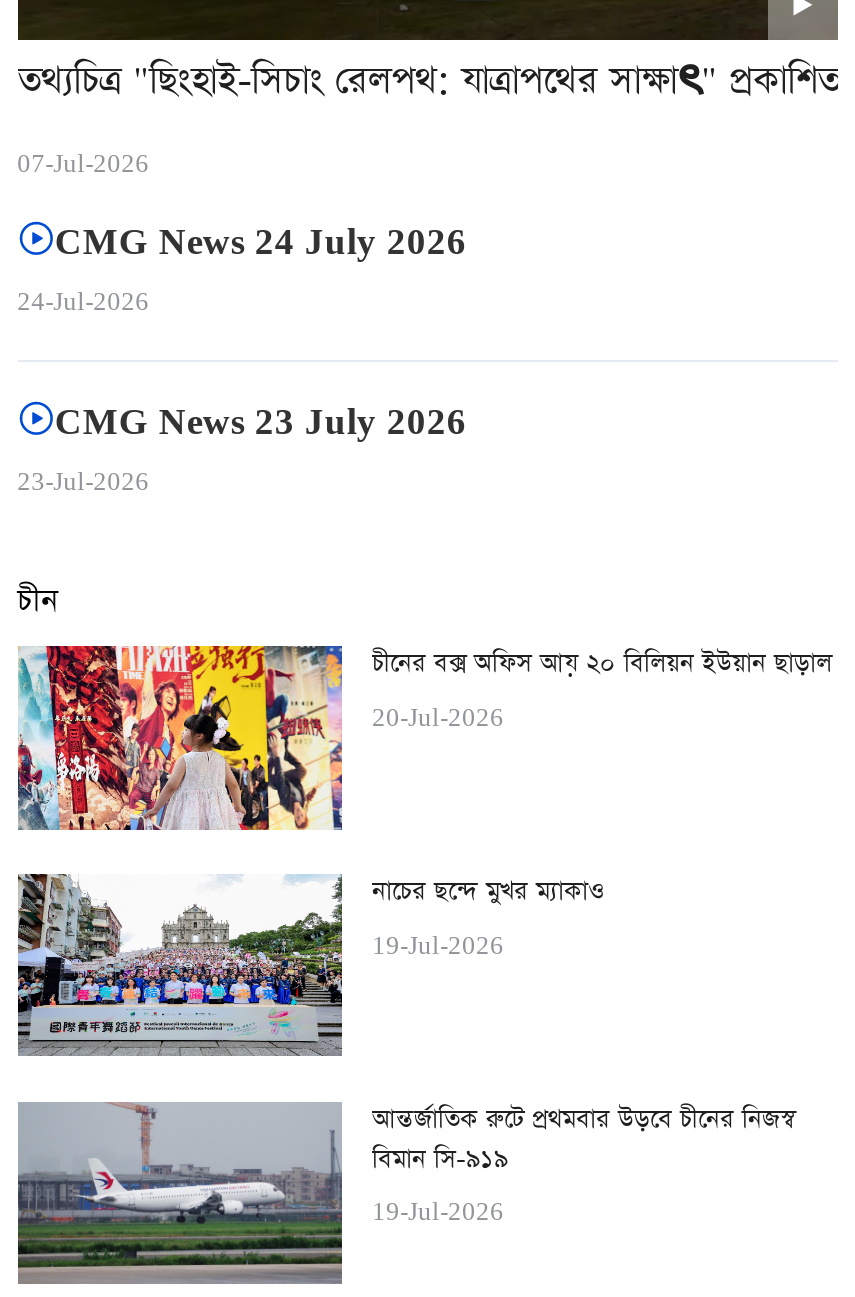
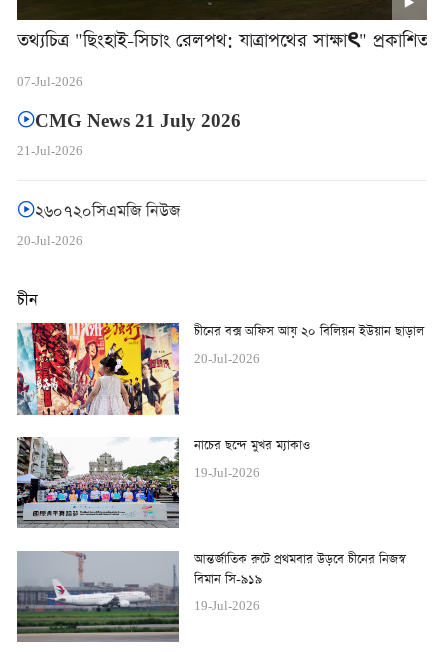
- CMG News 24 July 2026
- 24-Jul-2026
+ CMG News 21 July 2026
+ 21-Jul-2026

- CMG News 23 July 2026
- 23-Jul-2026
+ ২৬০৭২০সিএমজি নিউজ
+ 20-Jul-2026
